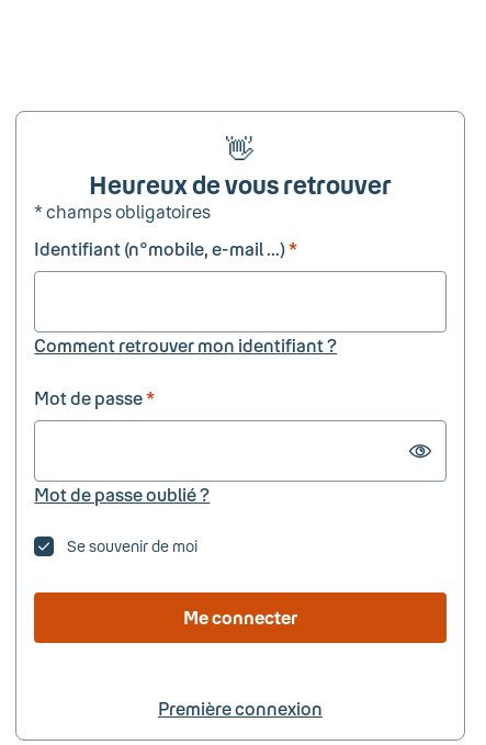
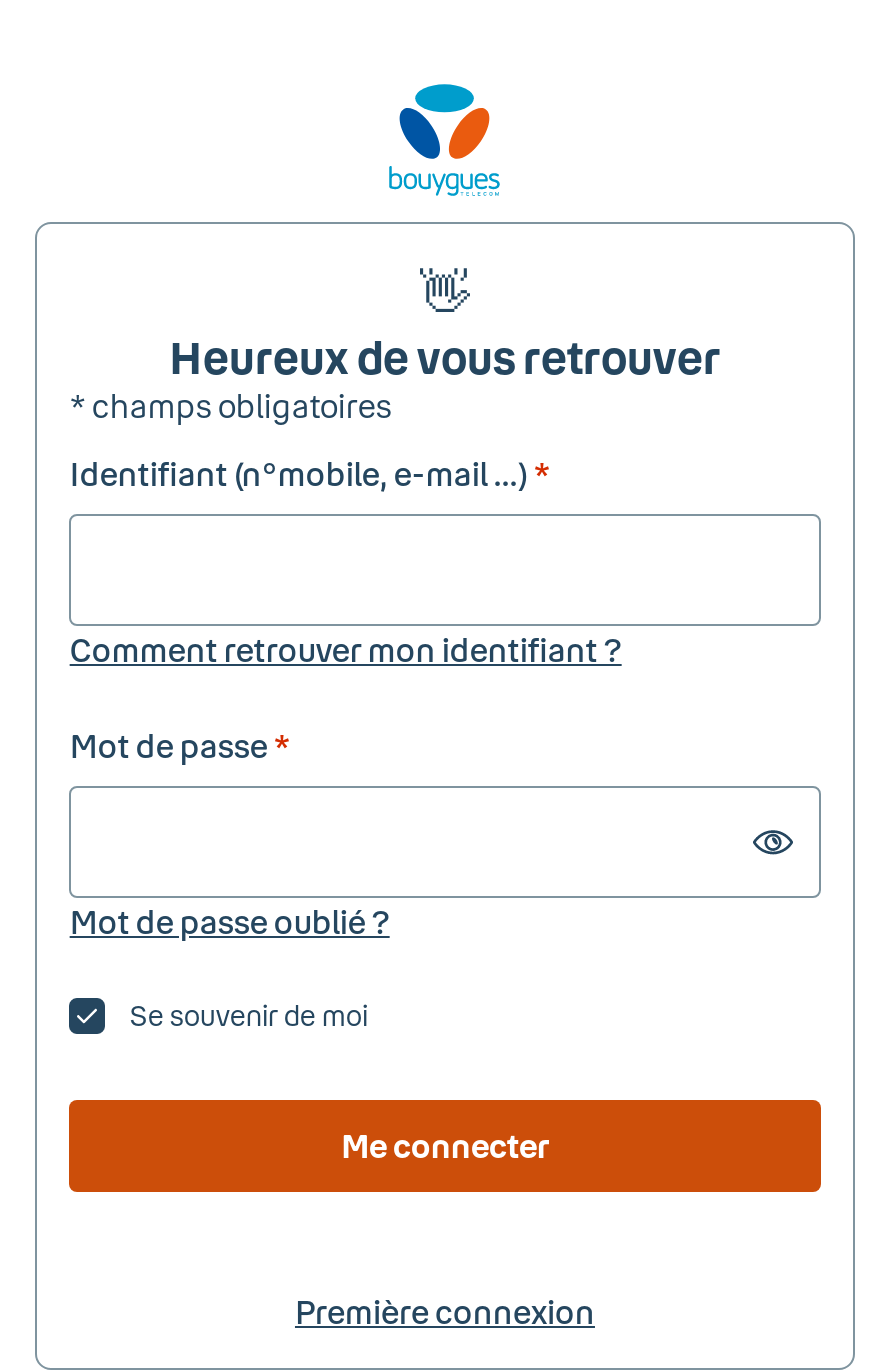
+ [image]
